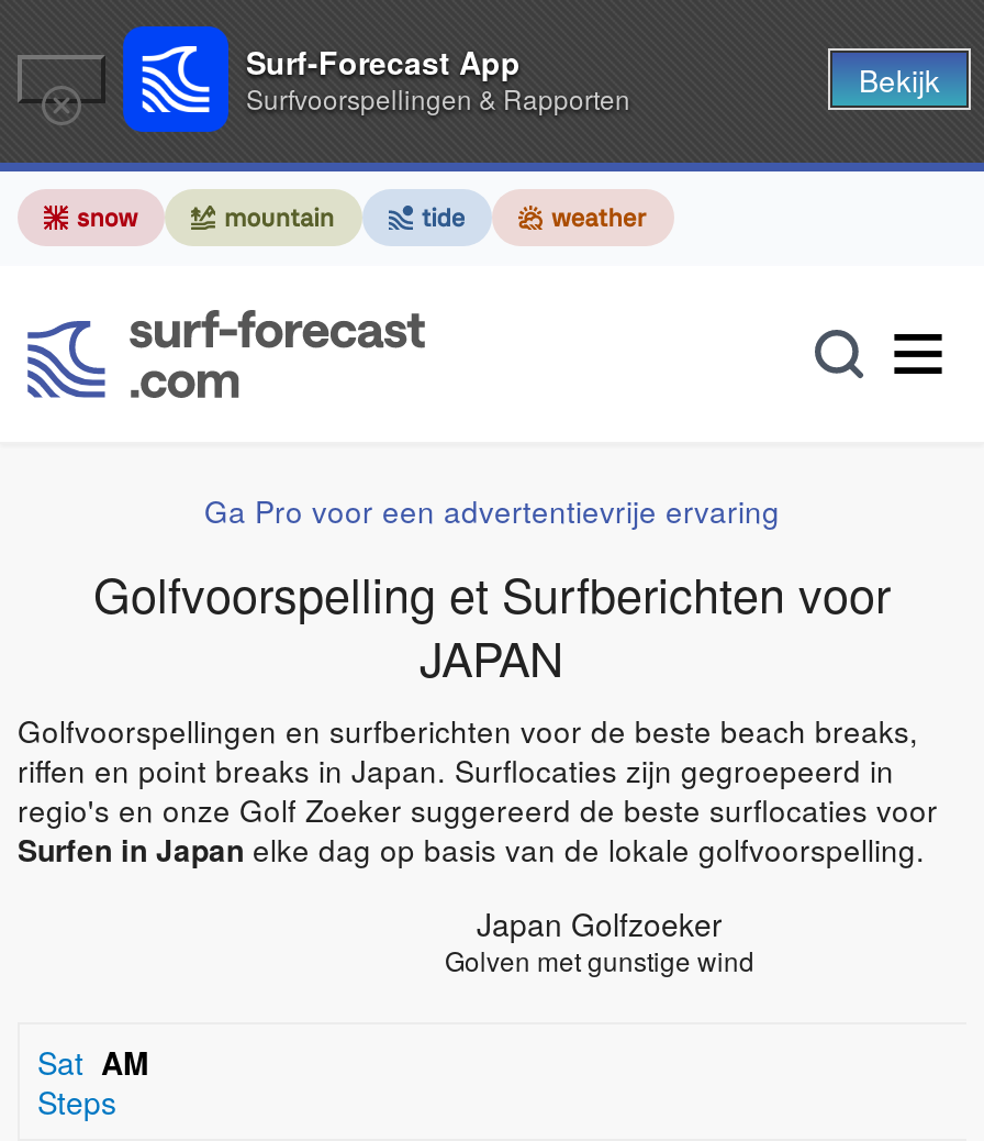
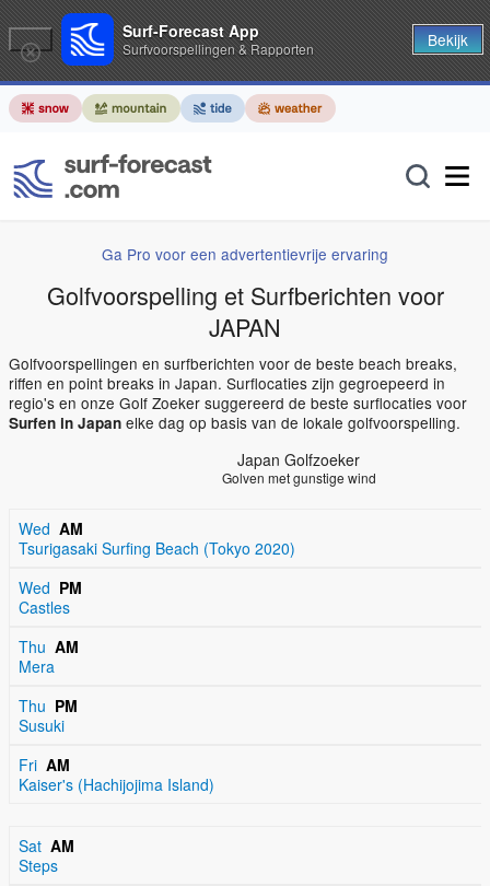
+ Wed AM
+ Tsurigasaki Surfing Beach (Tokyo 2020)
+ Wed PM
+ Castles
+ Thu AM
+ Mera
+ Thu PM
+ Susuki
+ Fri AM
+ Kaiser's (Hachijojima Island)
